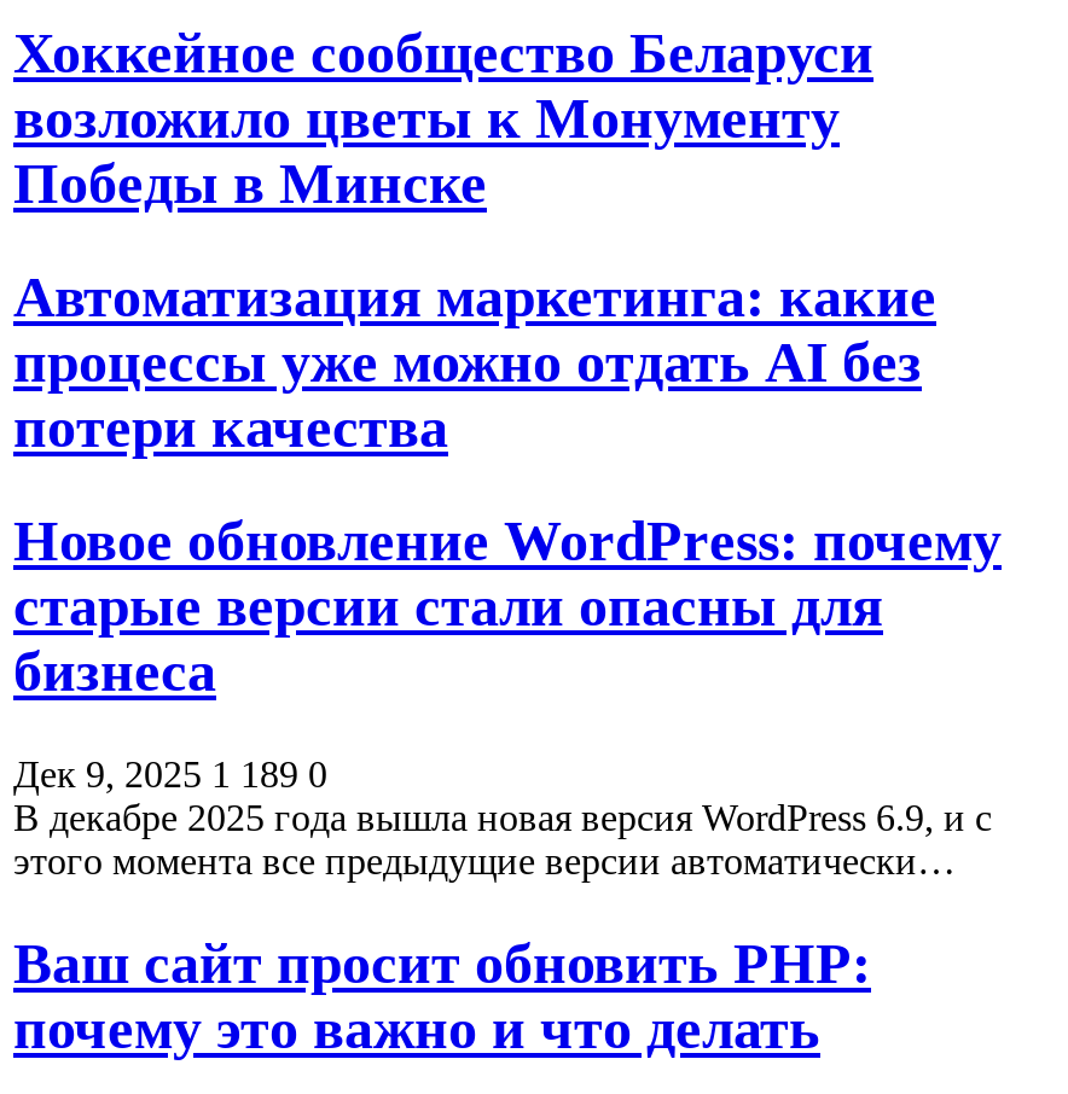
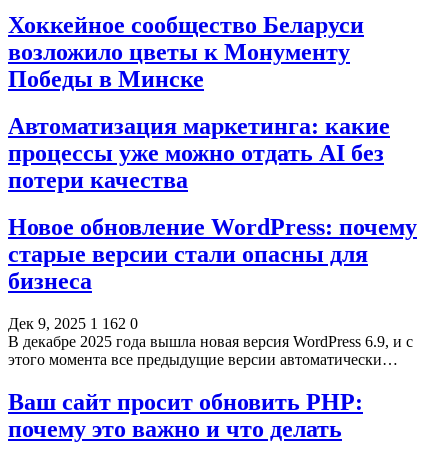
- Дек 9, 2025 1 189 0
+ Дек 9, 2025 1 162 0
